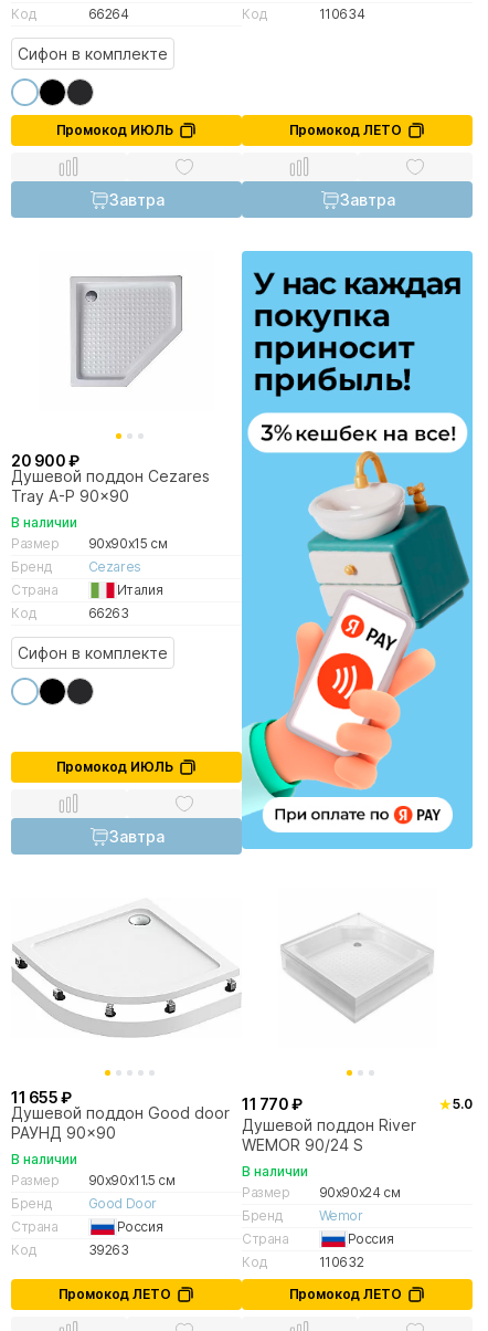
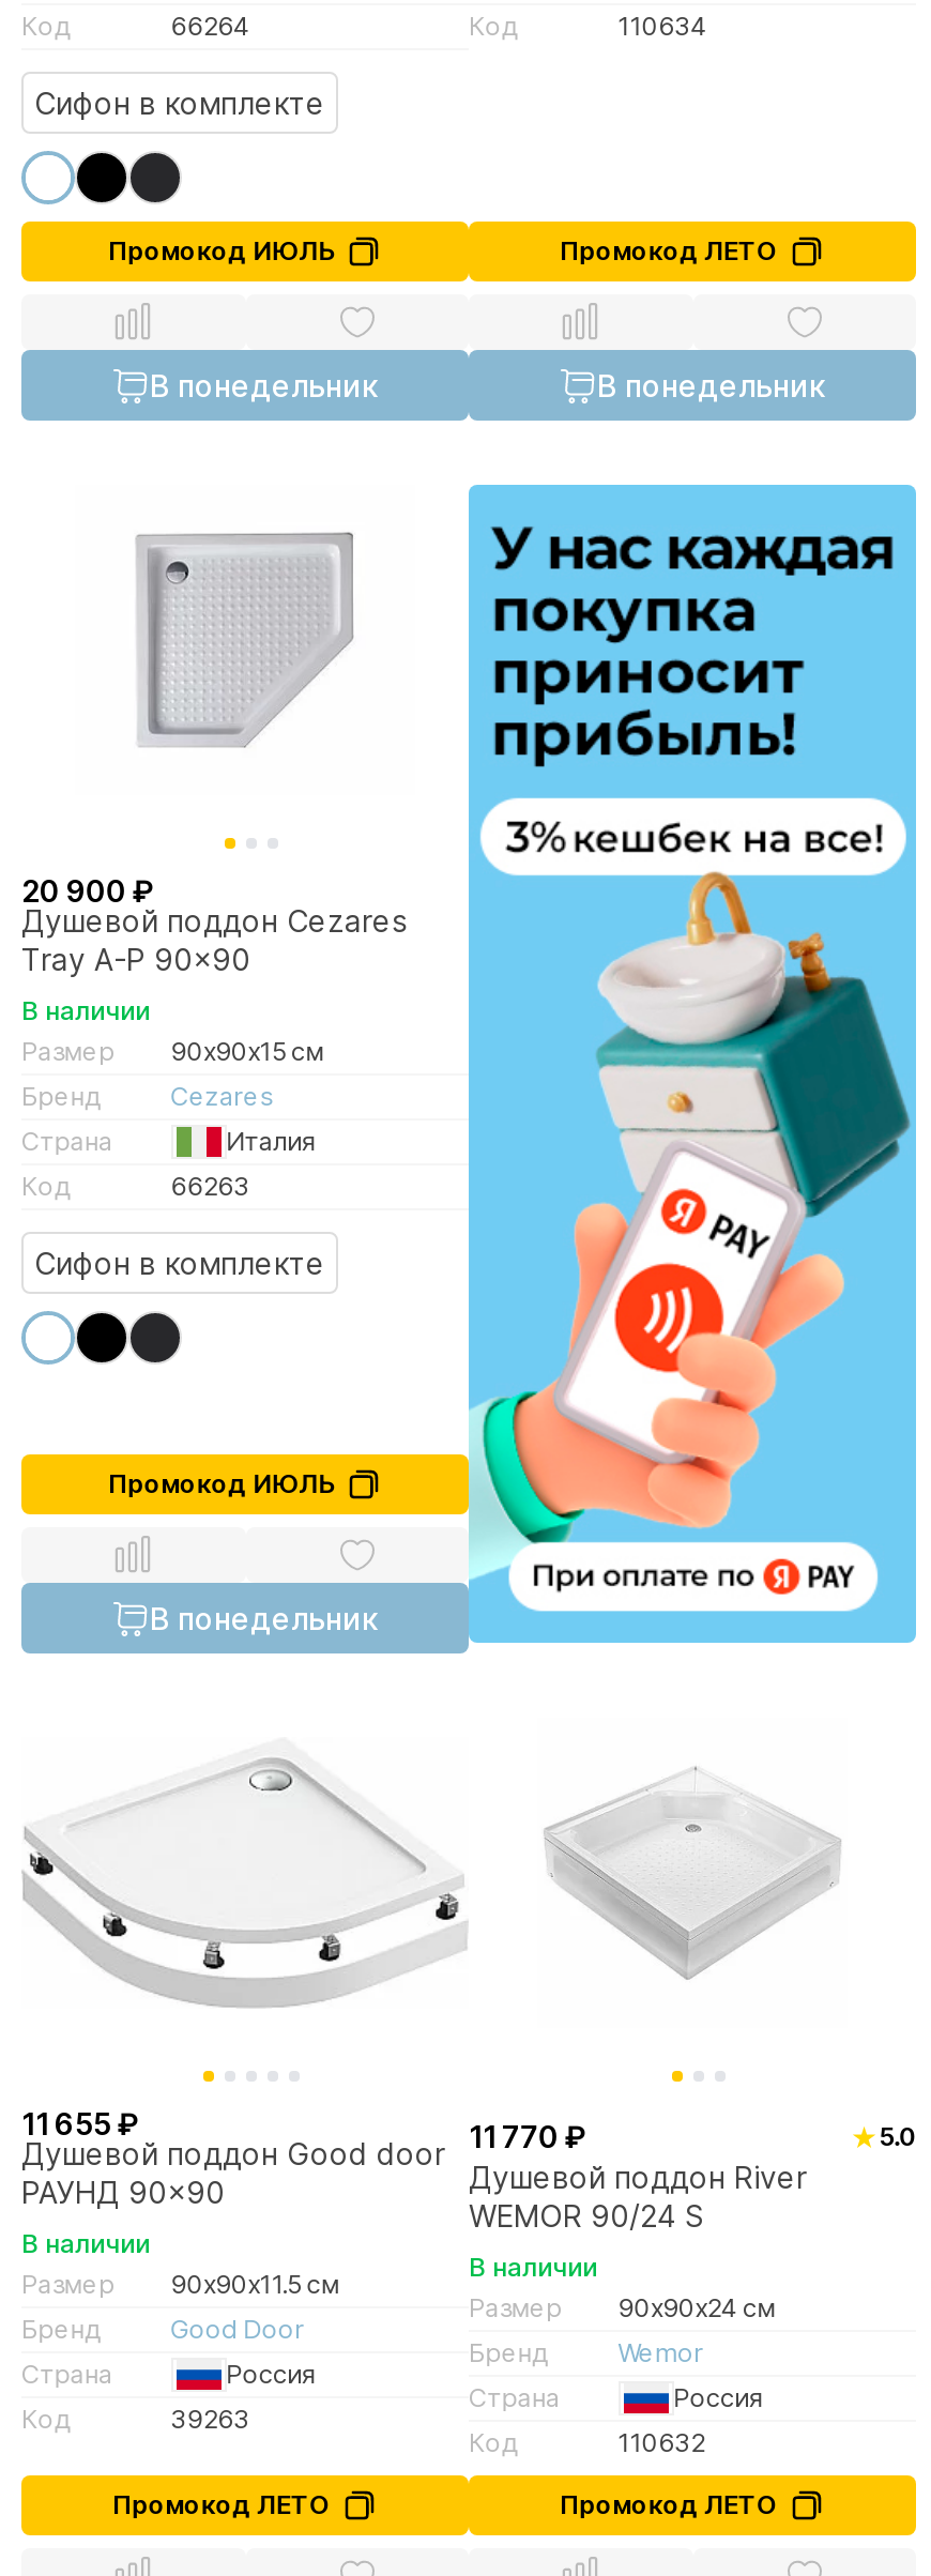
- Завтра
+ В понедельник

- Завтра
+ В понедельник

- Завтра
+ В понедельник
